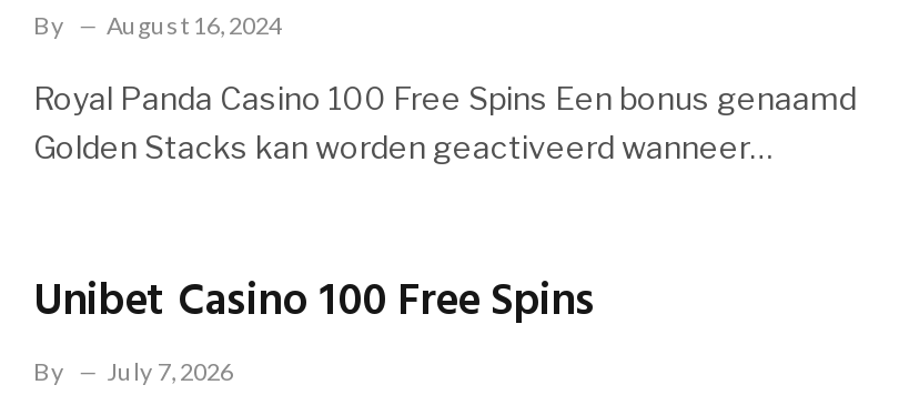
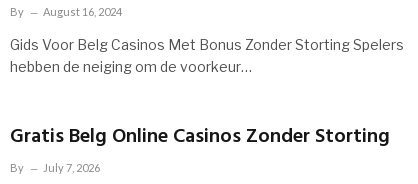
- Royal Panda Casino 100 Free Spins Een bonus genaamd
- Golden Stacks kan worden geactiveerd wanneer…
+ Gids Voor Belg Casinos Met Bonus Zonder Storting Spelers
+ hebben de neiging om de voorkeur…

- Unibet Casino 100 Free Spins
+ Gratis Belg Online Casinos Zonder Storting
